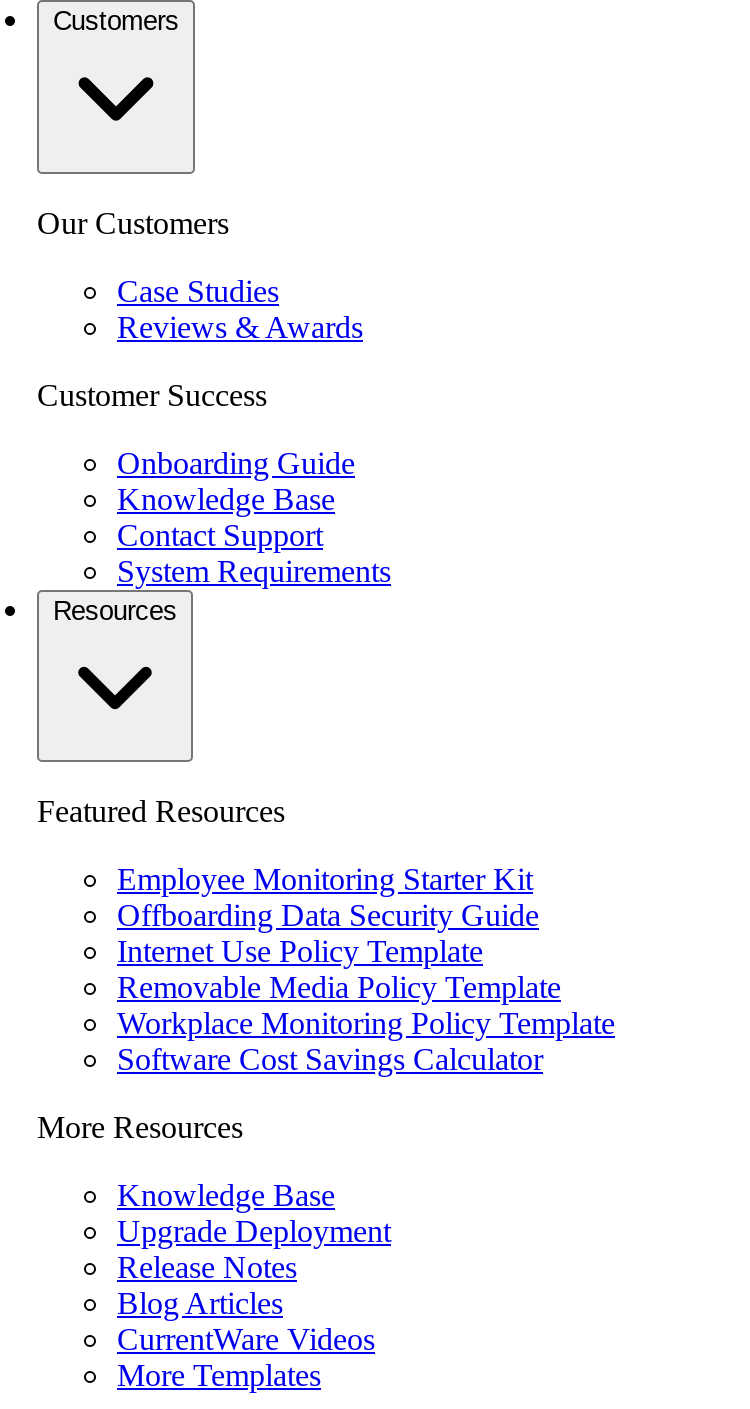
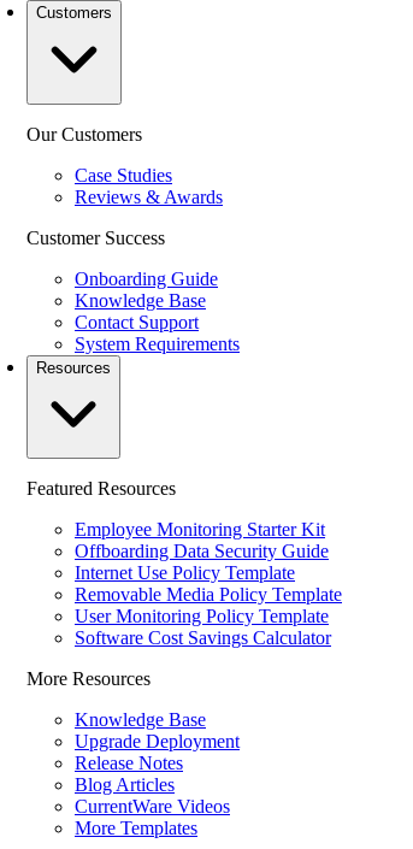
- Workplace Monitoring Policy Template
+ User Monitoring Policy Template
